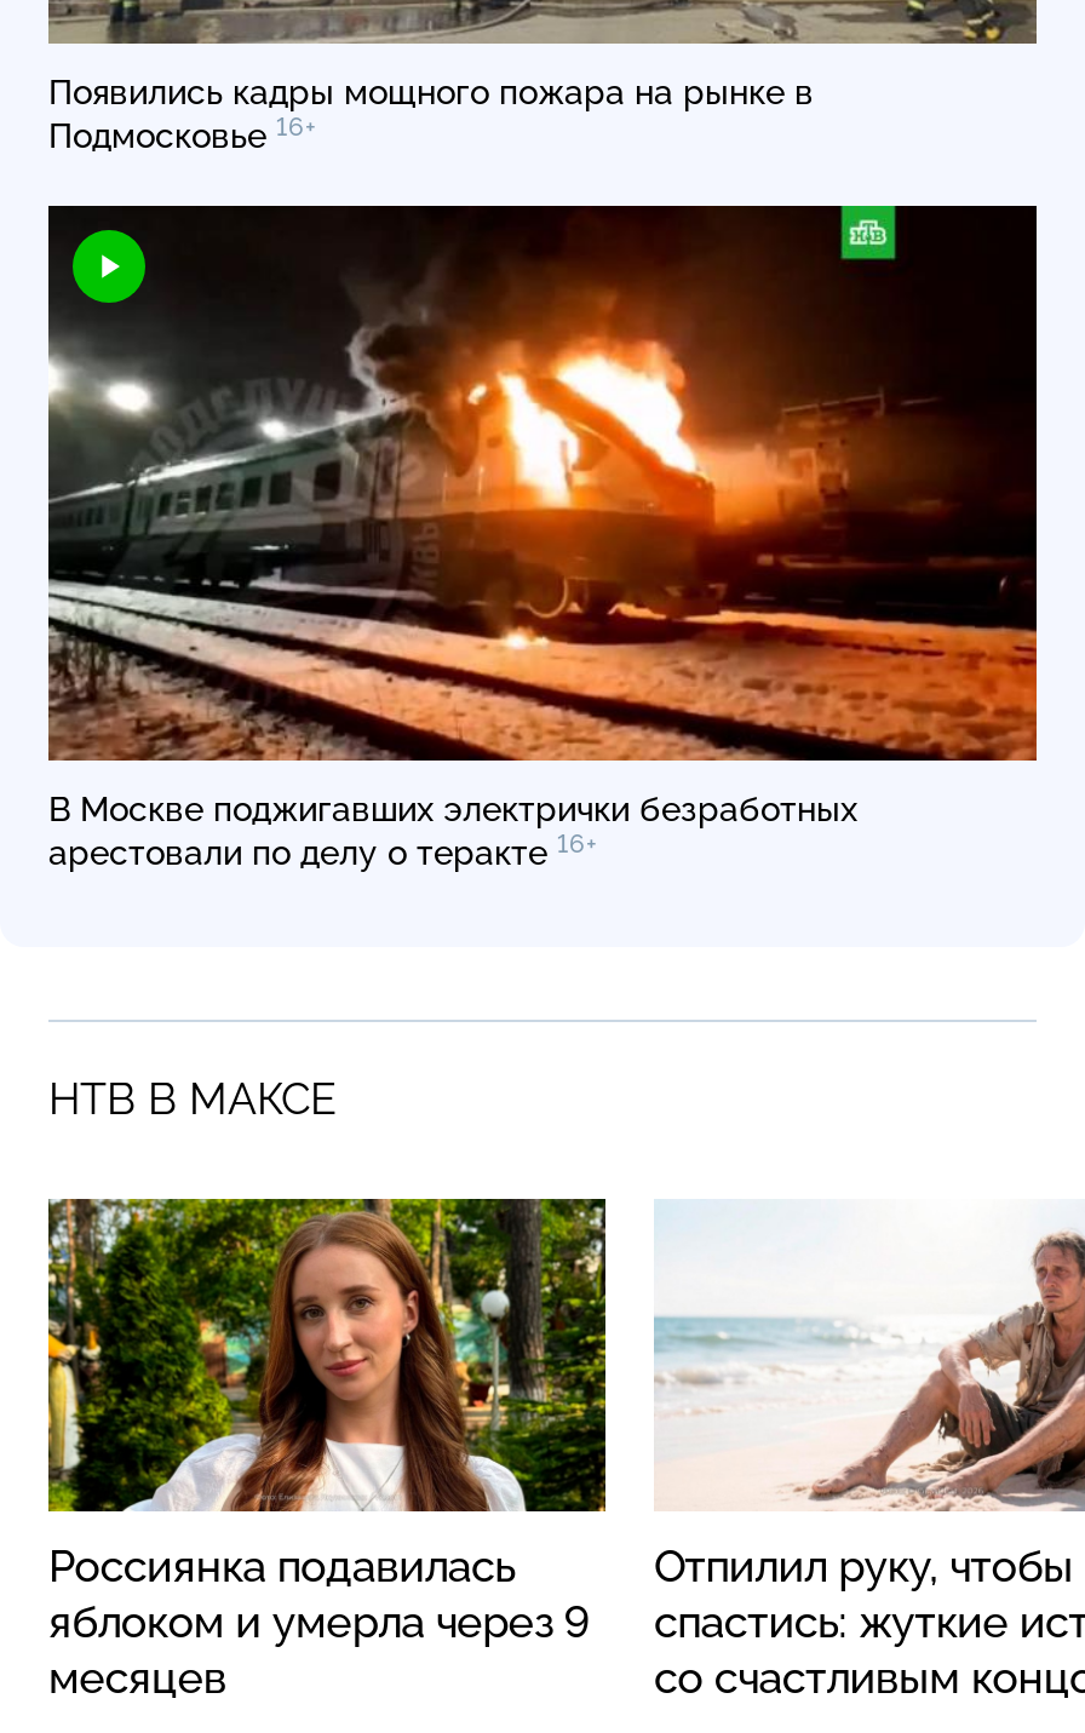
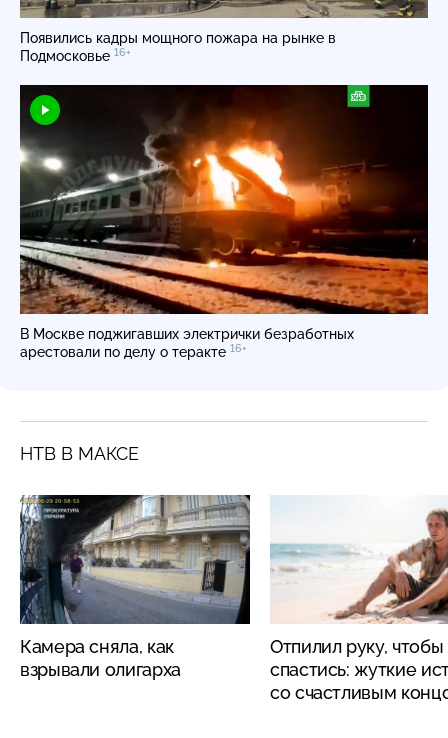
- [image]
- Россиянка подавилась
- яблоком и умерла через 9
- месяцев
+ [image]
+ Камера сняла, как
+ взрывали олигарха
